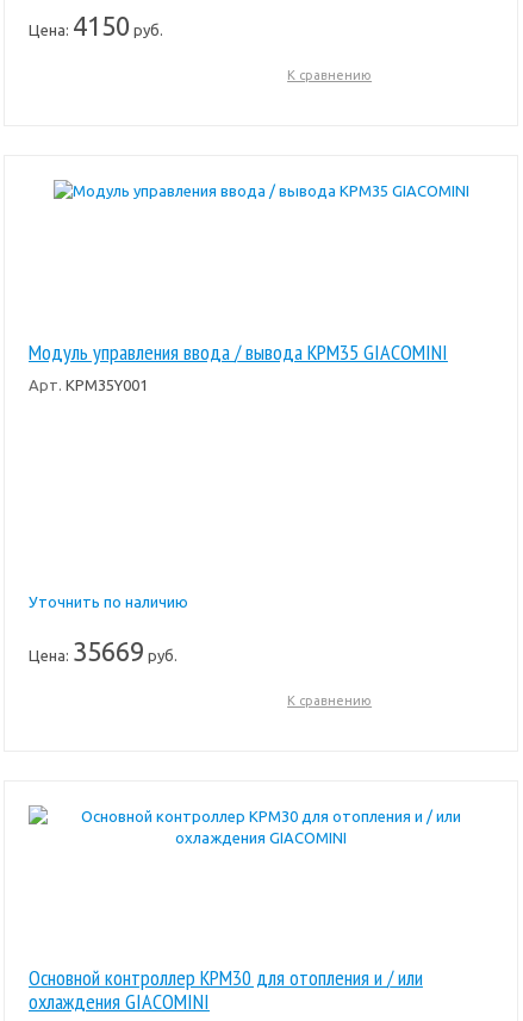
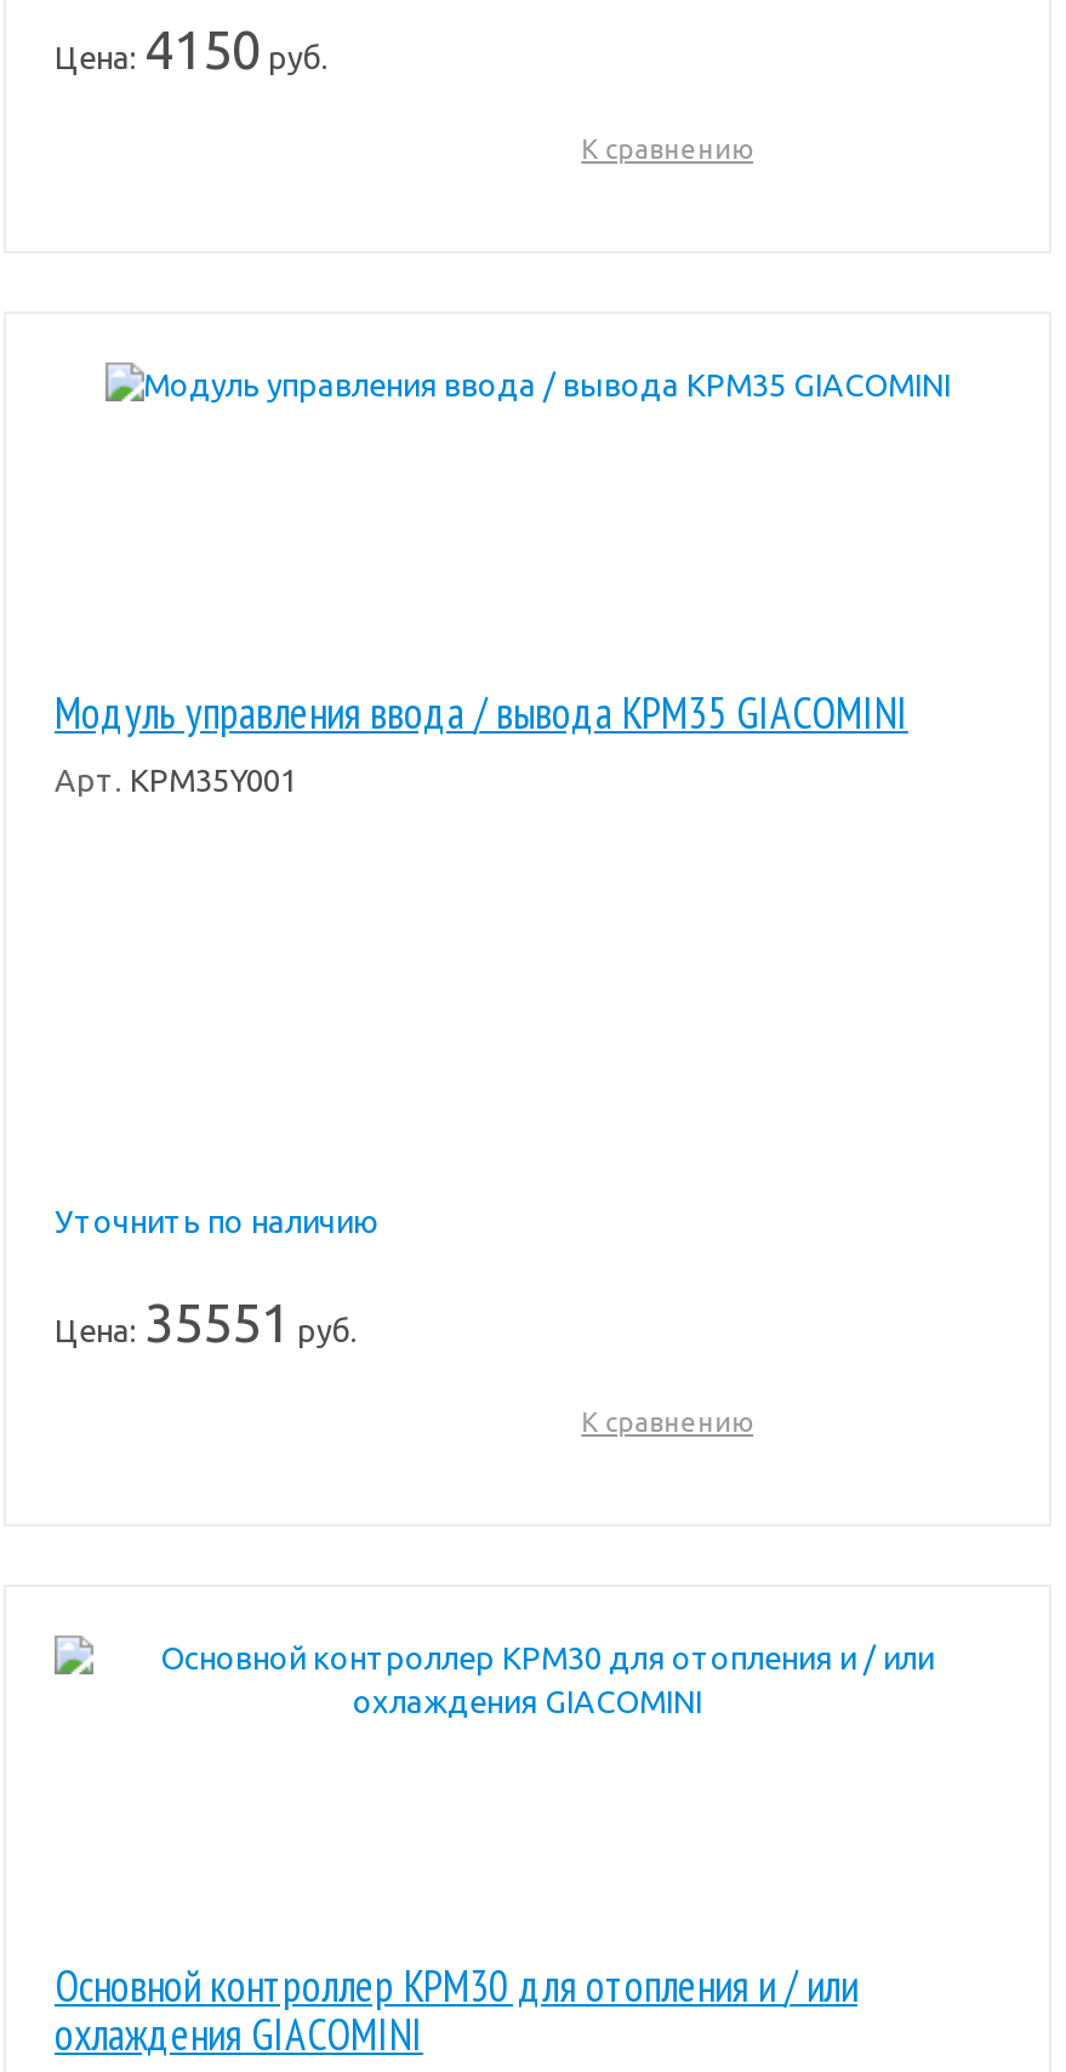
- Цена: 35669 руб.
+ Цена: 35551 руб.
